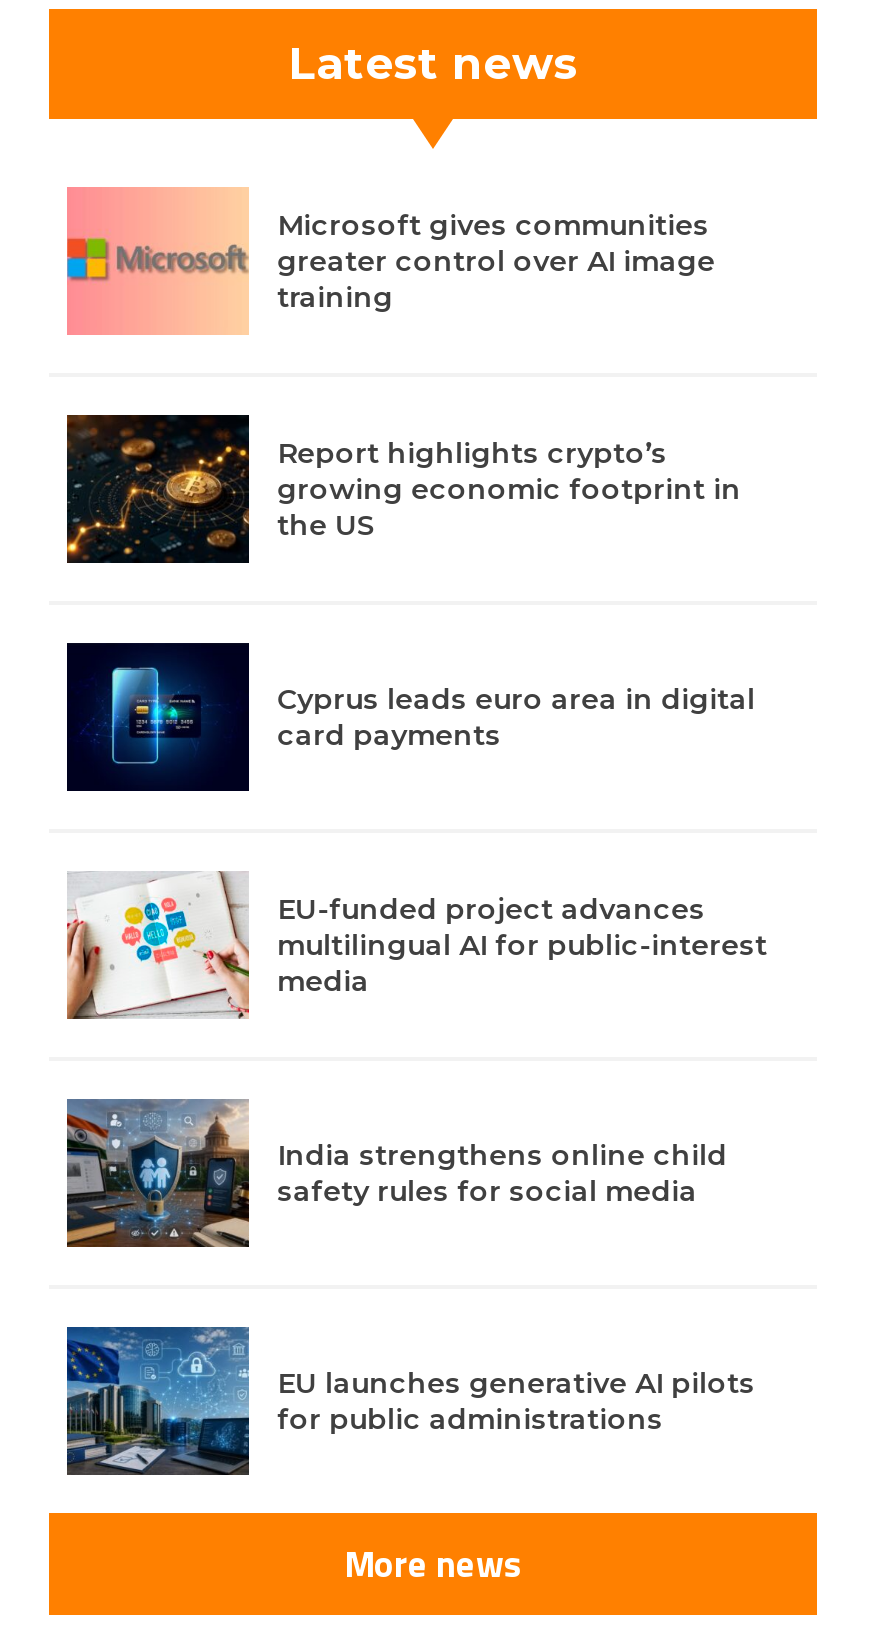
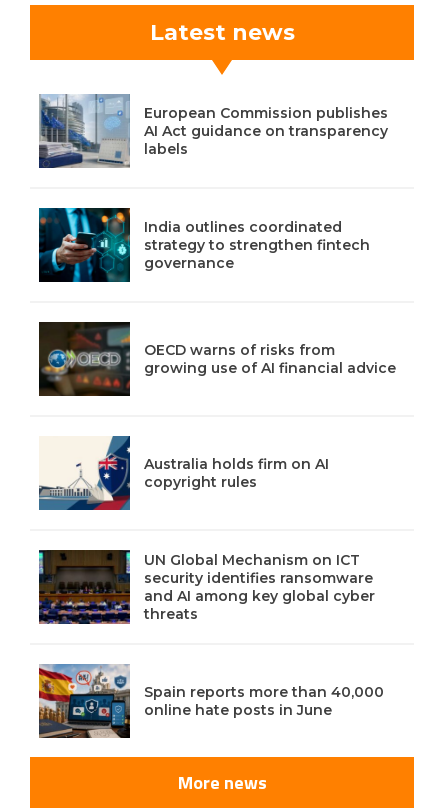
- [image]
- Microsoft gives communities
- greater control over AI image
- training
+ [image]
+ European Commission publishes
+ AI Act guidance on transparency
+ labels

- [image]
- Report highlights crypto’s
- growing economic footprint in
- the US
+ [image]
+ India outlines coordinated
+ strategy to strengthen fintech
+ governance

- [image]
- Cyprus leads euro area in digital
- card payments
+ [image]
+ OECD warns of risks from
+ growing use of AI financial advice

- [image]
- EU-funded project advances
- multilingual AI for public-interest
- media
+ [image]
+ Australia holds firm on AI
+ copyright rules

- [image]
- India strengthens online child
- safety rules for social media
+ [image]
+ UN Global Mechanism on ICT
+ security identifies ransomware
+ and AI among key global cyber
+ threats

- [image]
- EU launches generative AI pilots
- for public administrations
+ [image]
+ Spain reports more than 40,000
+ online hate posts in June
